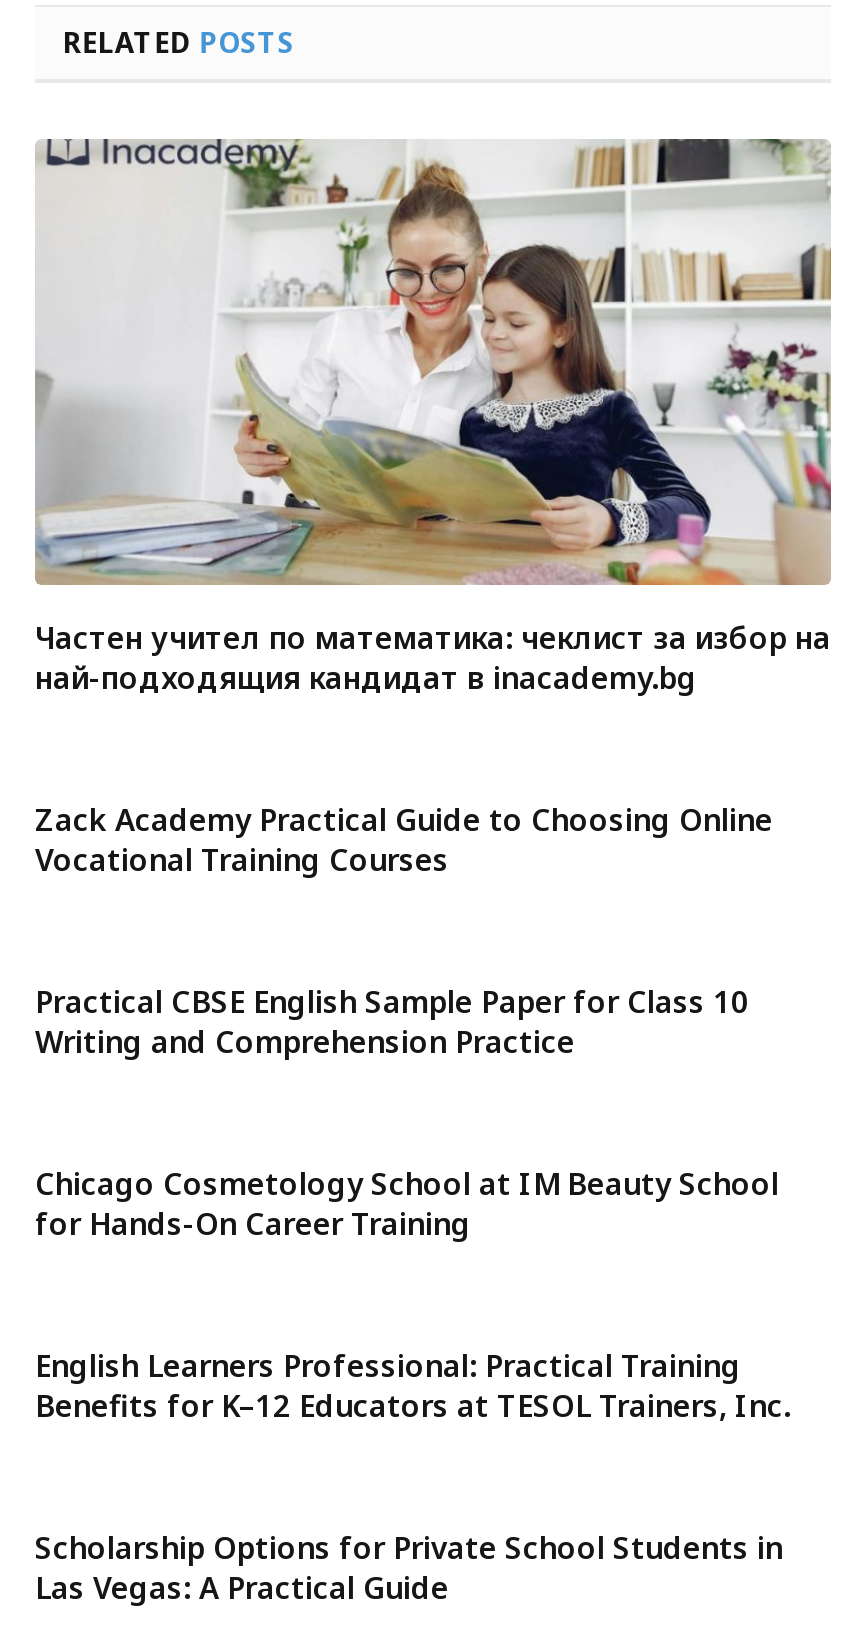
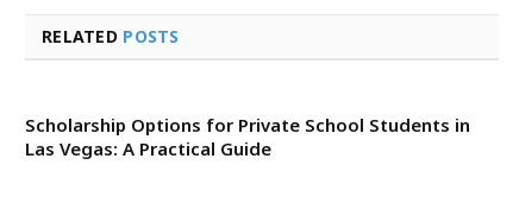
- [image]
- Частен учител по математика: чеклист за избор на
- най-подходящия кандидат в inacademy.bg

- Zack Academy Practical Guide to Choosing Online
- Vocational Training Courses

- Practical CBSE English Sample Paper for Class 10
- Writing and Comprehension Practice

- Chicago Cosmetology School at IM Beauty School
- for Hands-On Career Training

- English Learners Professional: Practical Training
- Benefits for K–12 Educators at TESOL Trainers, Inc.
